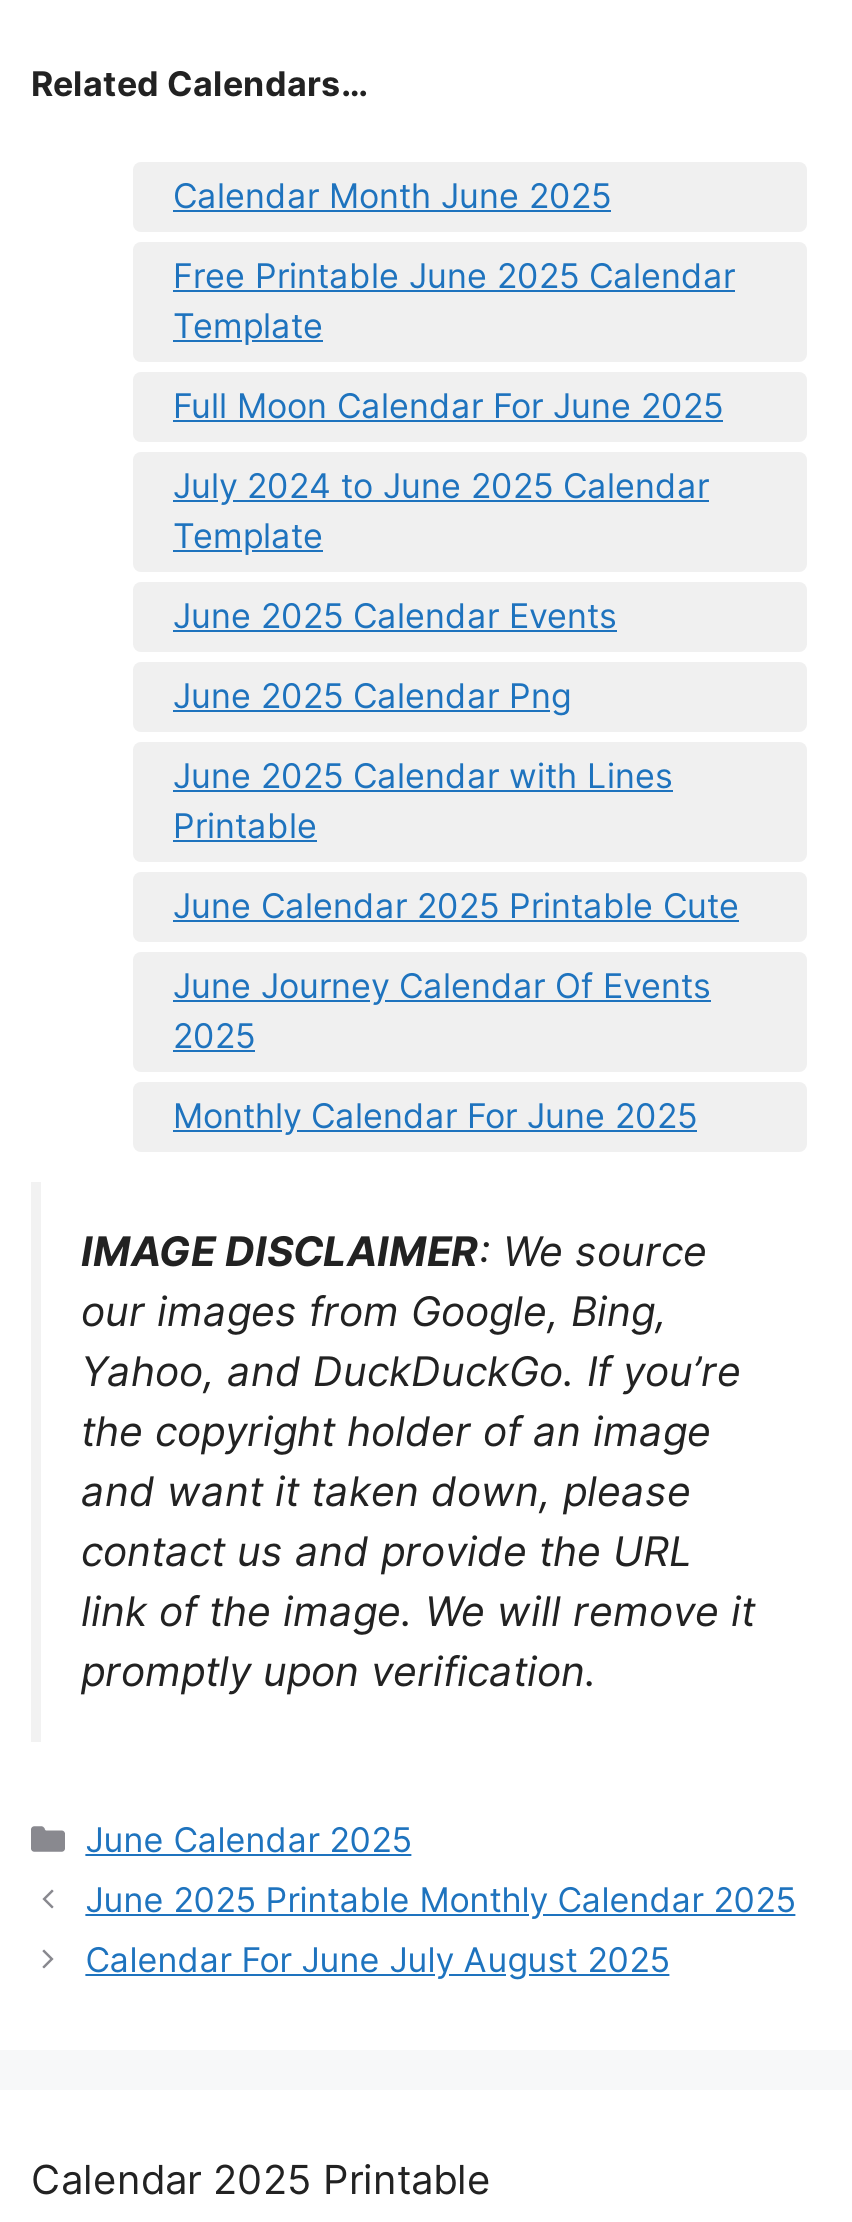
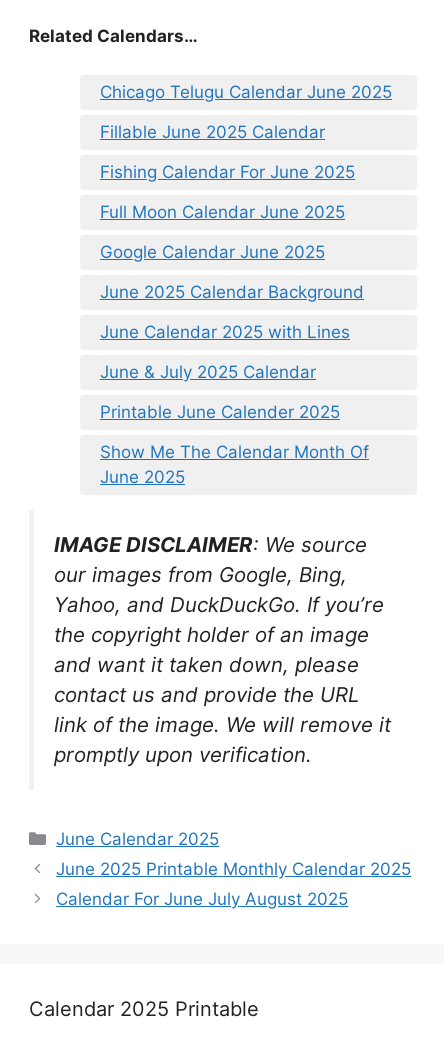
- Calendar Month June 2025
+ Chicago Telugu Calendar June 2025

- Free Printable June 2025 Calendar
- Template
+ Fillable June 2025 Calendar

- Full Moon Calendar For June 2025
+ Fishing Calendar For June 2025

- July 2024 to June 2025 Calendar
- Template
+ Full Moon Calendar June 2025

- June 2025 Calendar Events
+ Google Calendar June 2025

- June 2025 Calendar Png
+ June 2025 Calendar Background

- June 2025 Calendar with Lines
- Printable
+ June Calendar 2025 with Lines

- June Calendar 2025 Printable Cute
+ June & July 2025 Calendar

- June Journey Calendar Of Events
- 2025
+ Printable June Calender 2025

- Monthly Calendar For June 2025
+ Show Me The Calendar Month Of
+ June 2025
